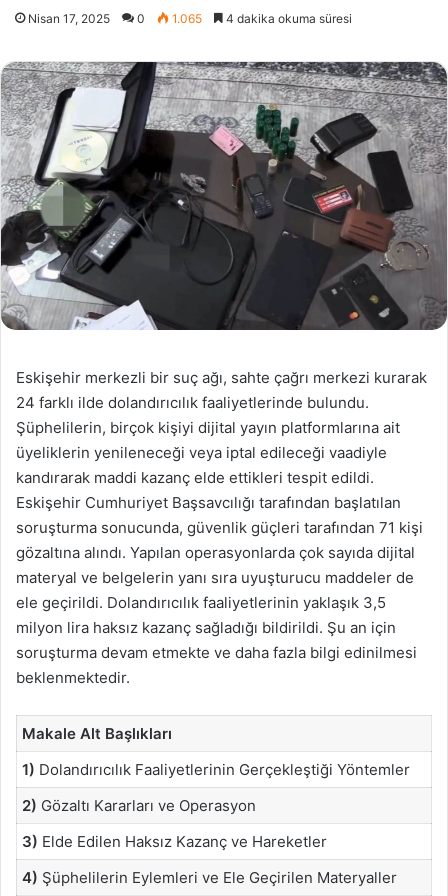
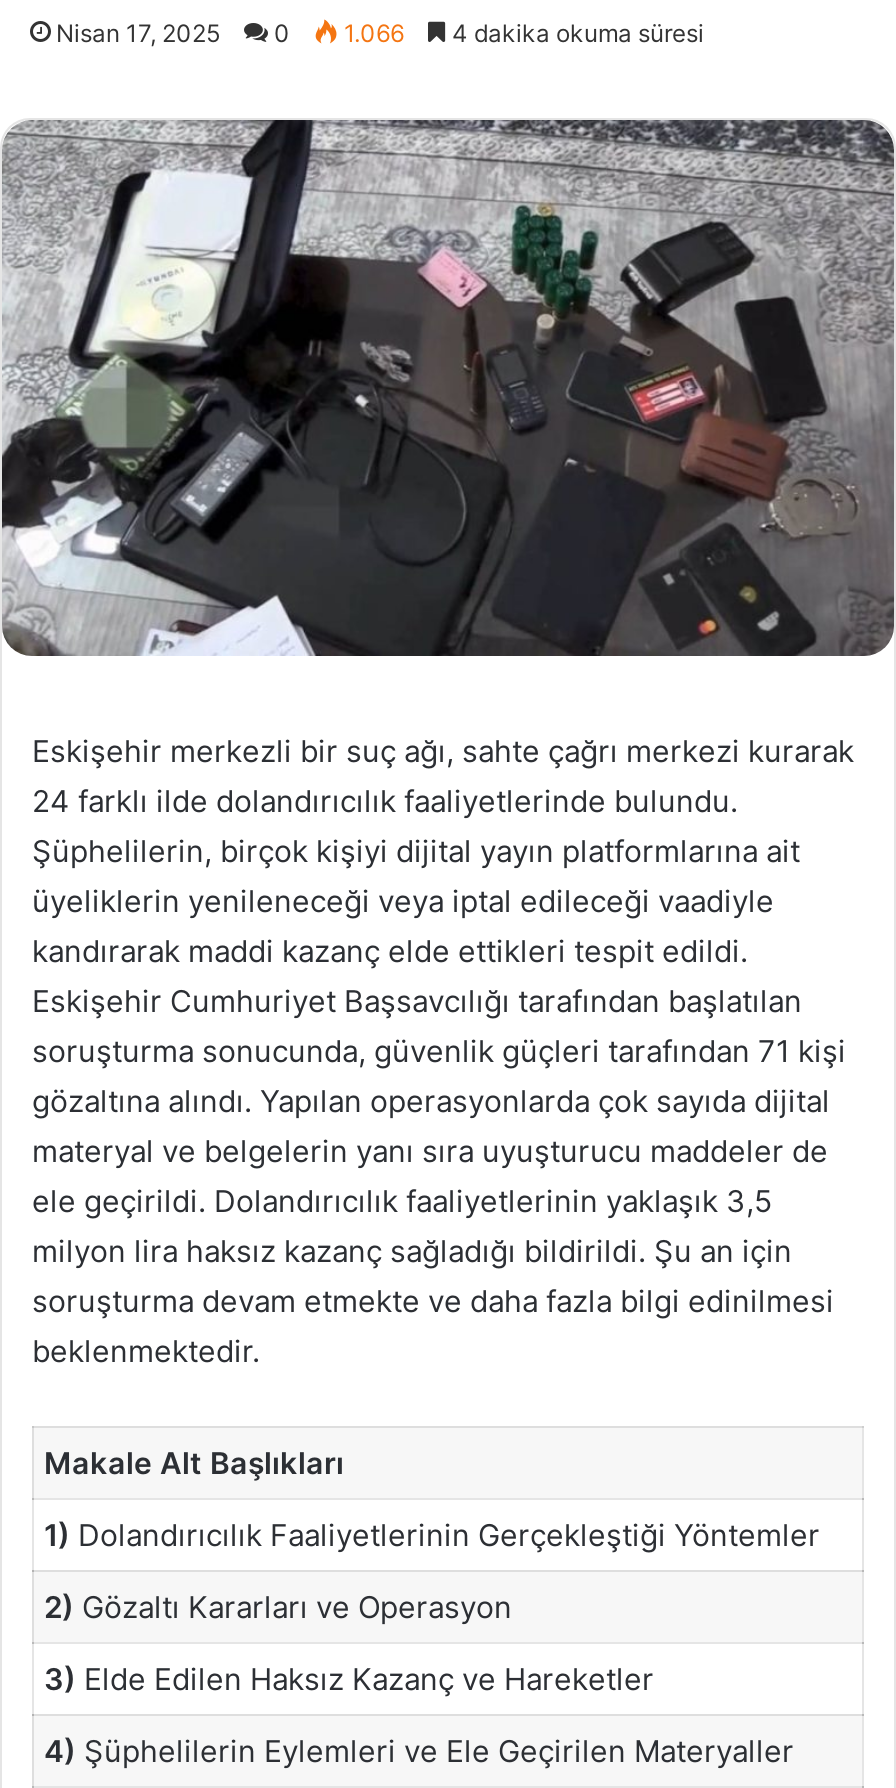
- Nisan 17, 2025 0 1.065 4 dakika okuma süresi
+ Nisan 17, 2025 0 1.066 4 dakika okuma süresi
